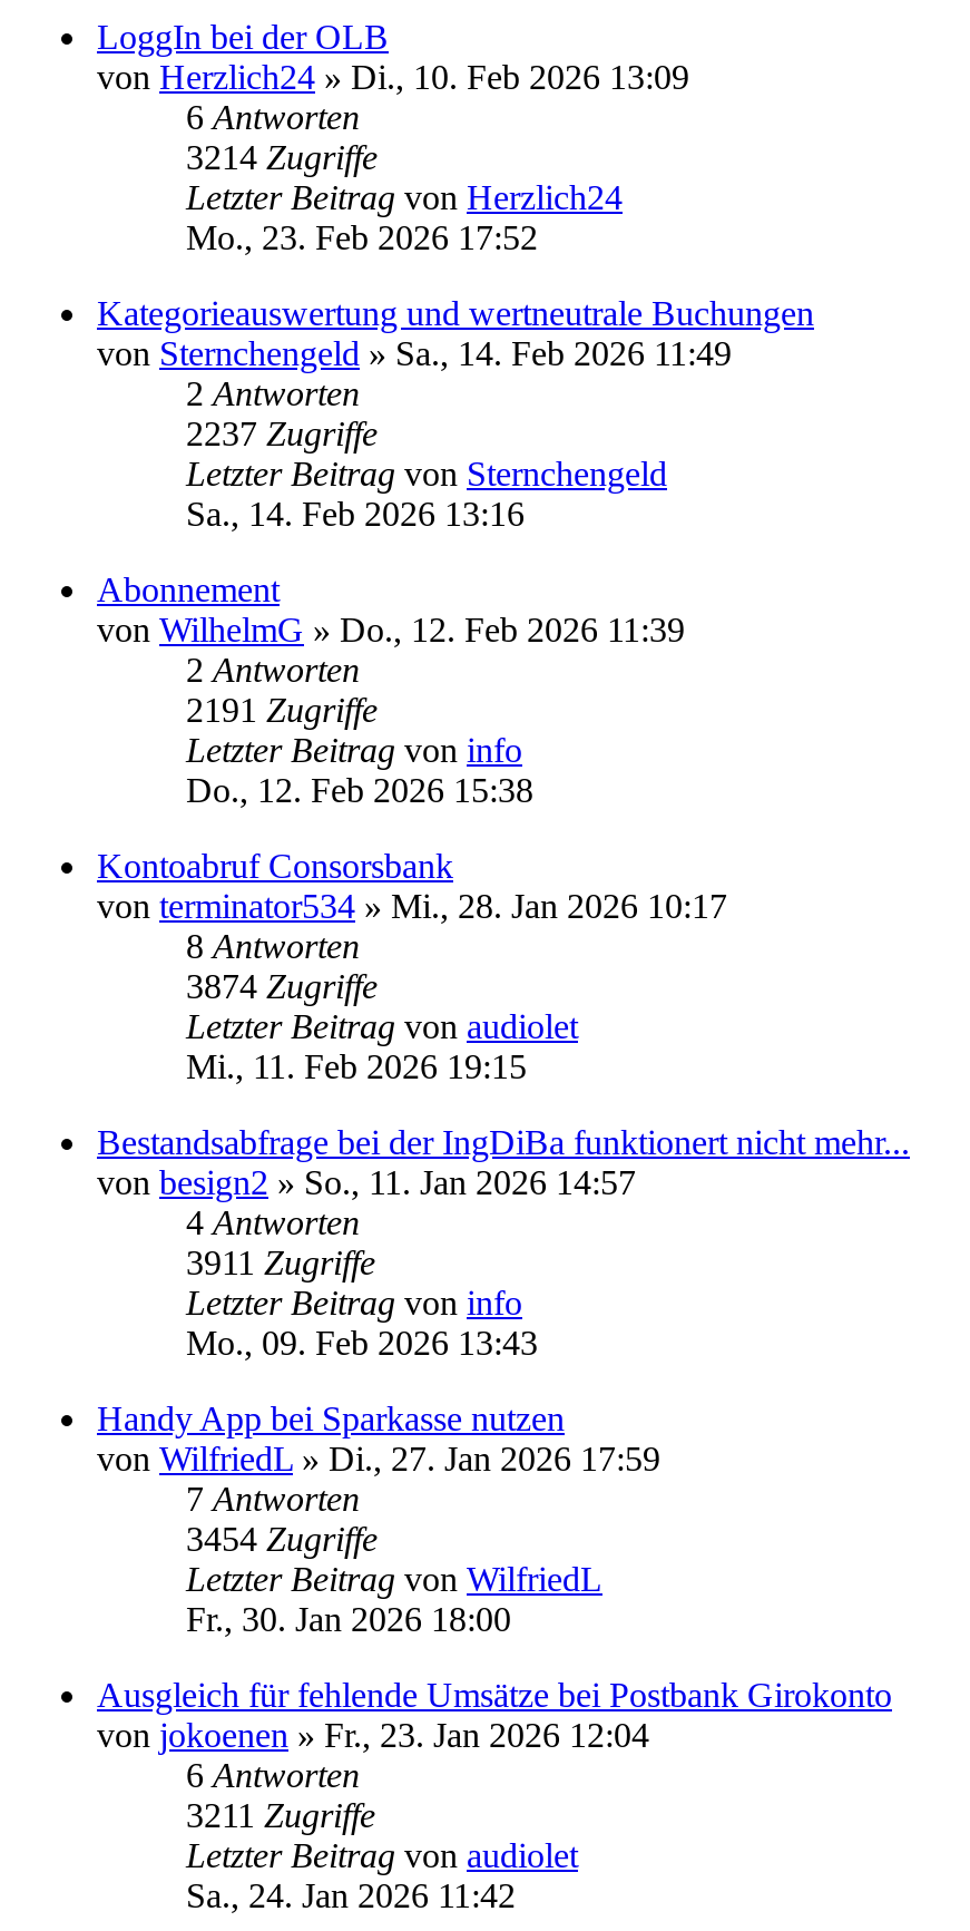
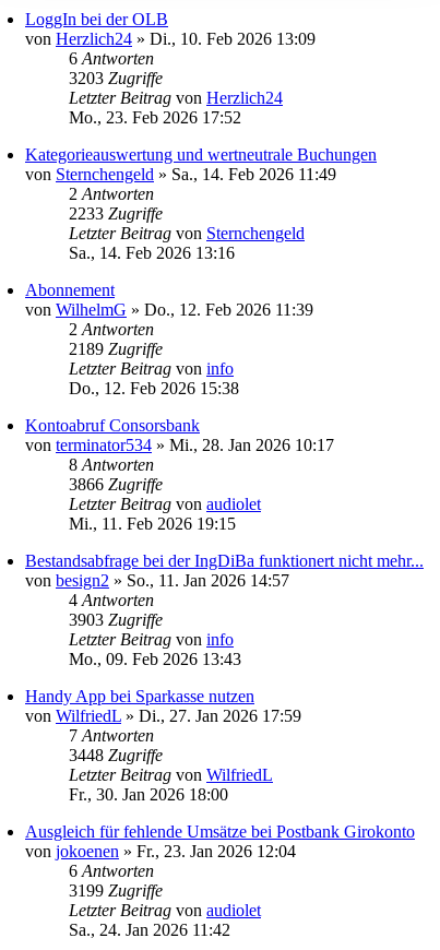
- 3214 Zugriffe
+ 3203 Zugriffe

- 2237 Zugriffe
+ 2233 Zugriffe

- 2191 Zugriffe
+ 2189 Zugriffe

- 3874 Zugriffe
+ 3866 Zugriffe

- 3911 Zugriffe
+ 3903 Zugriffe

- 3454 Zugriffe
+ 3448 Zugriffe

- 3211 Zugriffe
+ 3199 Zugriffe
